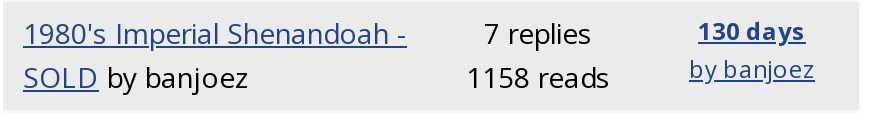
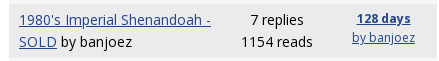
- 130 days
+ 128 days

- 1158 reads
+ 1154 reads
